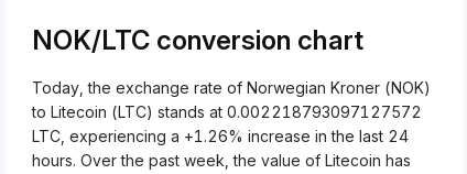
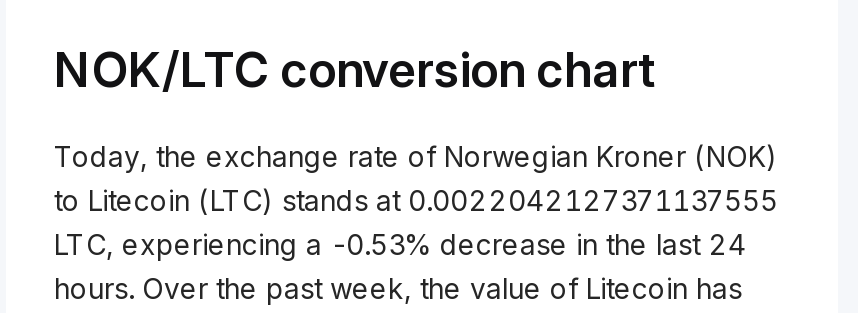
- to Litecoin (LTC) stands at 0.002218793097127572
+ to Litecoin (LTC) stands at 0.0022042127371137555

- LTC, experiencing a +1.26% increase in the last 24
+ LTC, experiencing a -0.53% decrease in the last 24
